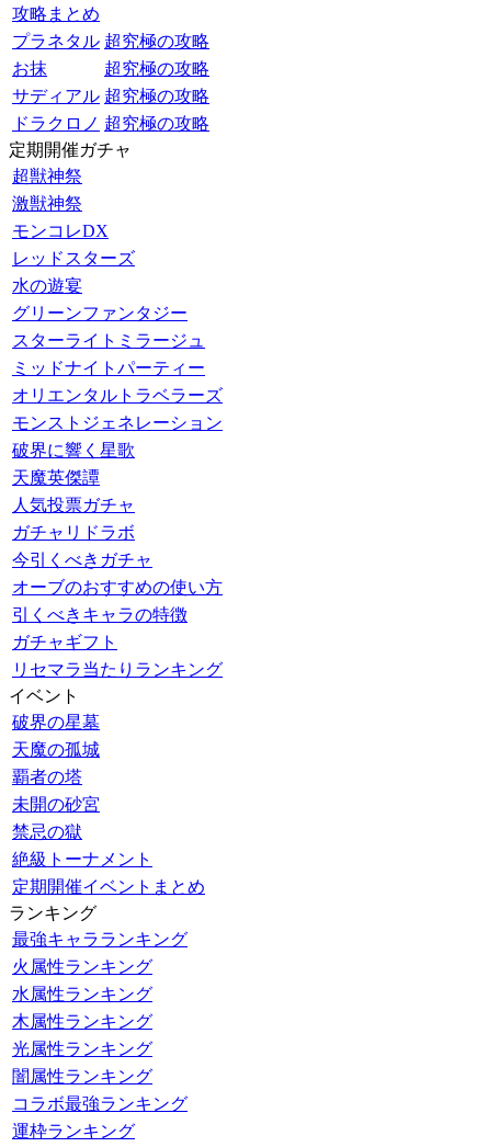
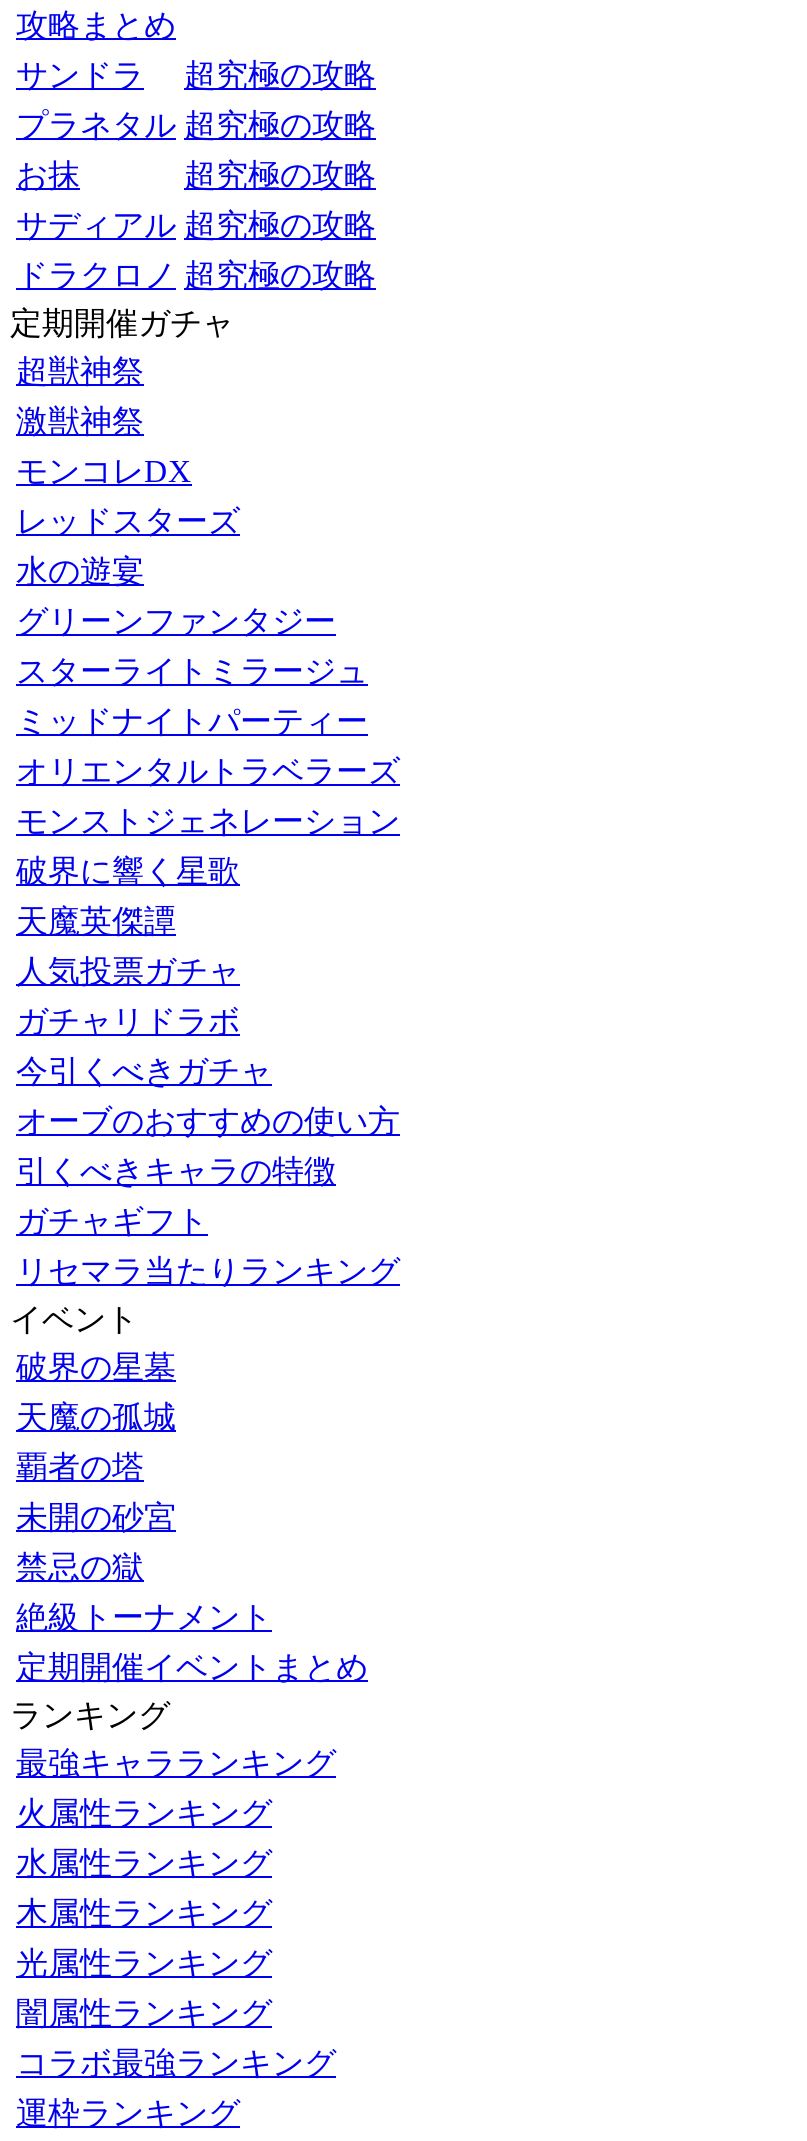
+ サンドラ
+ 超究極の攻略
